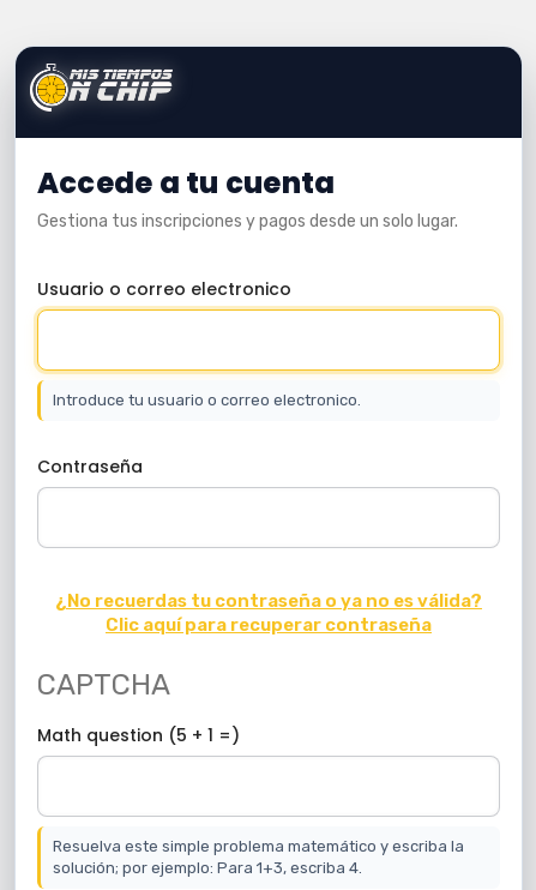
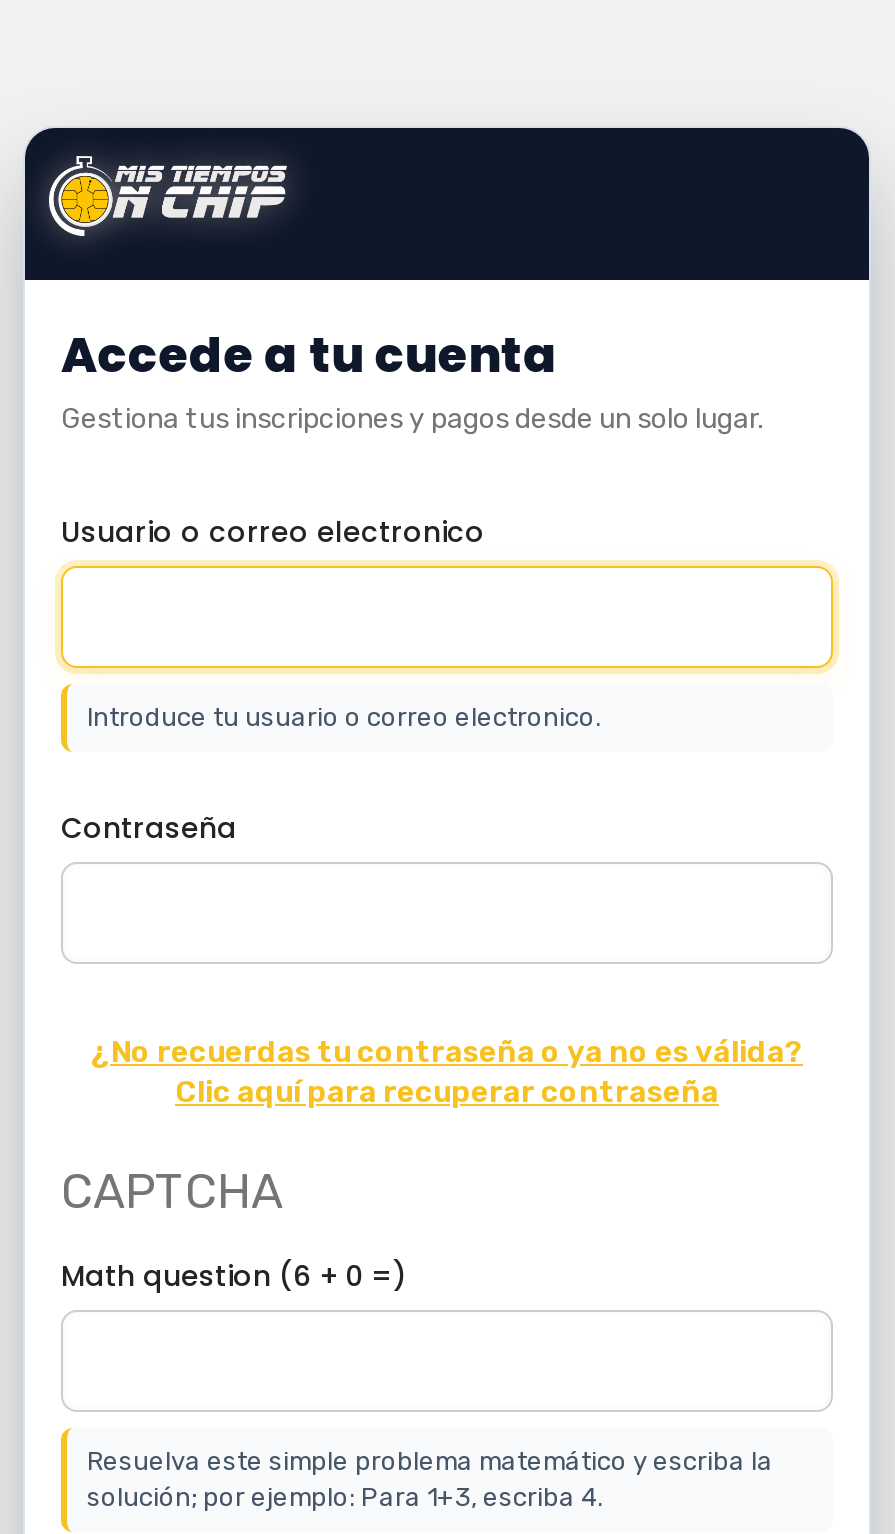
- Math question (5 + 1 =)
+ Math question (6 + 0 =)
